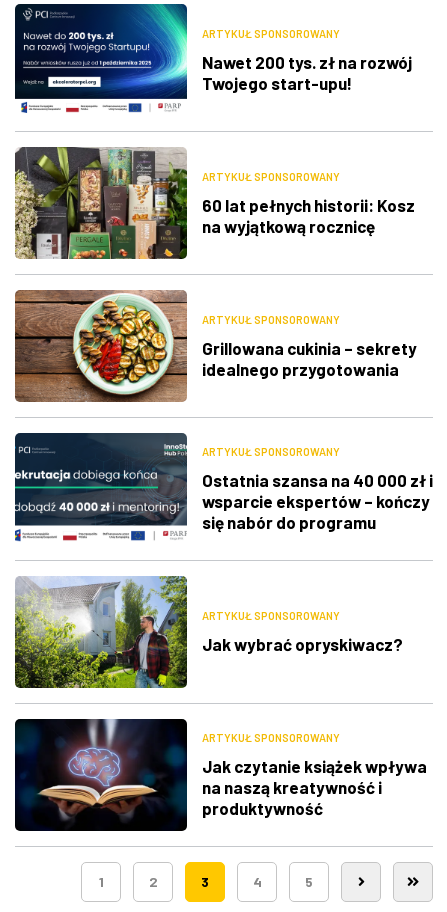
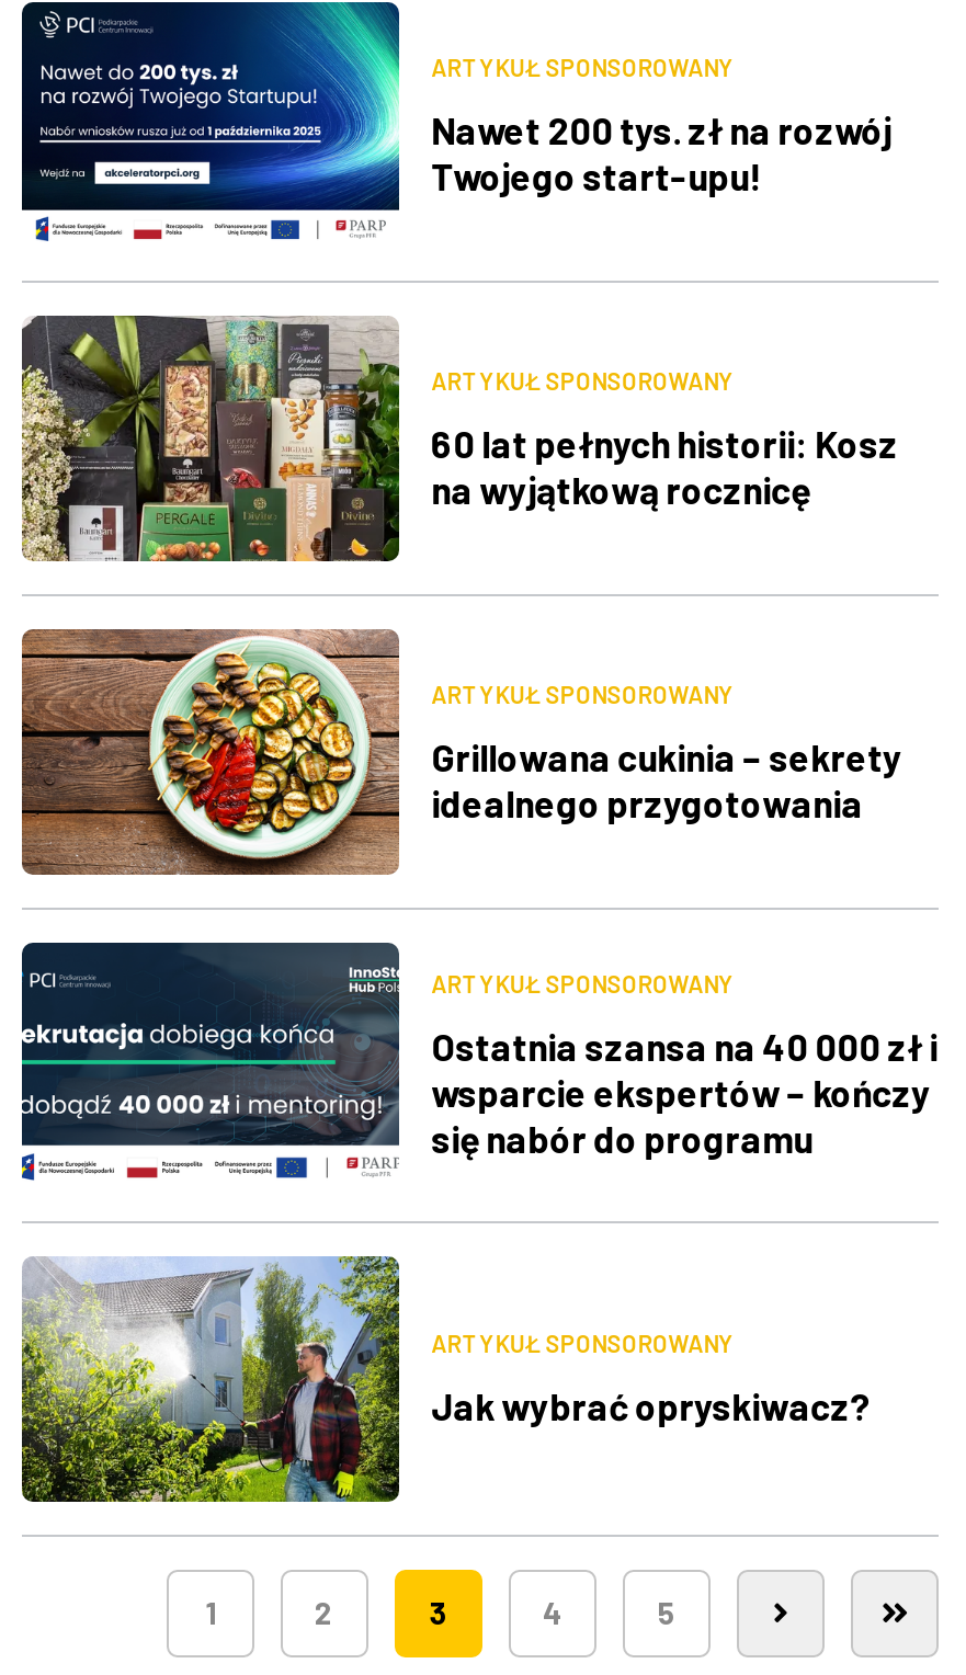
- [image]
- ARTYKUŁ SPONSOROWANY
- Jak czytanie książek wpływa
- na naszą kreatywność i
- produktywność
